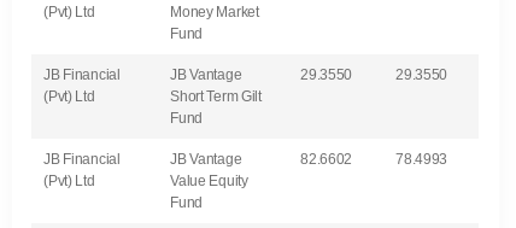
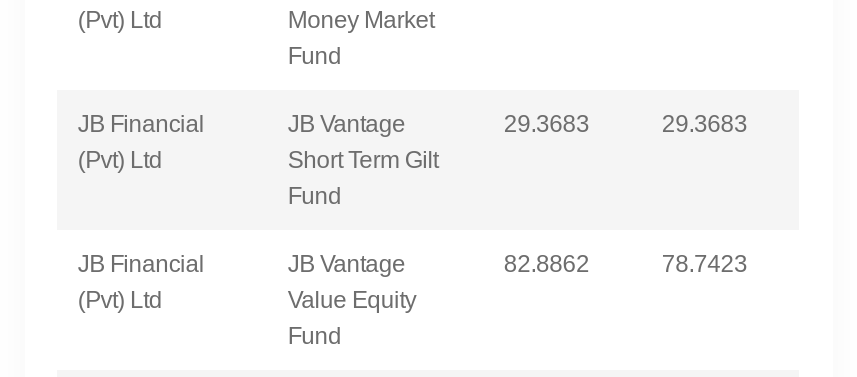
- 29.3550
+ 29.3683

- 29.3550
+ 29.3683

- 82.6602
+ 82.8862

- 78.4993
+ 78.7423
